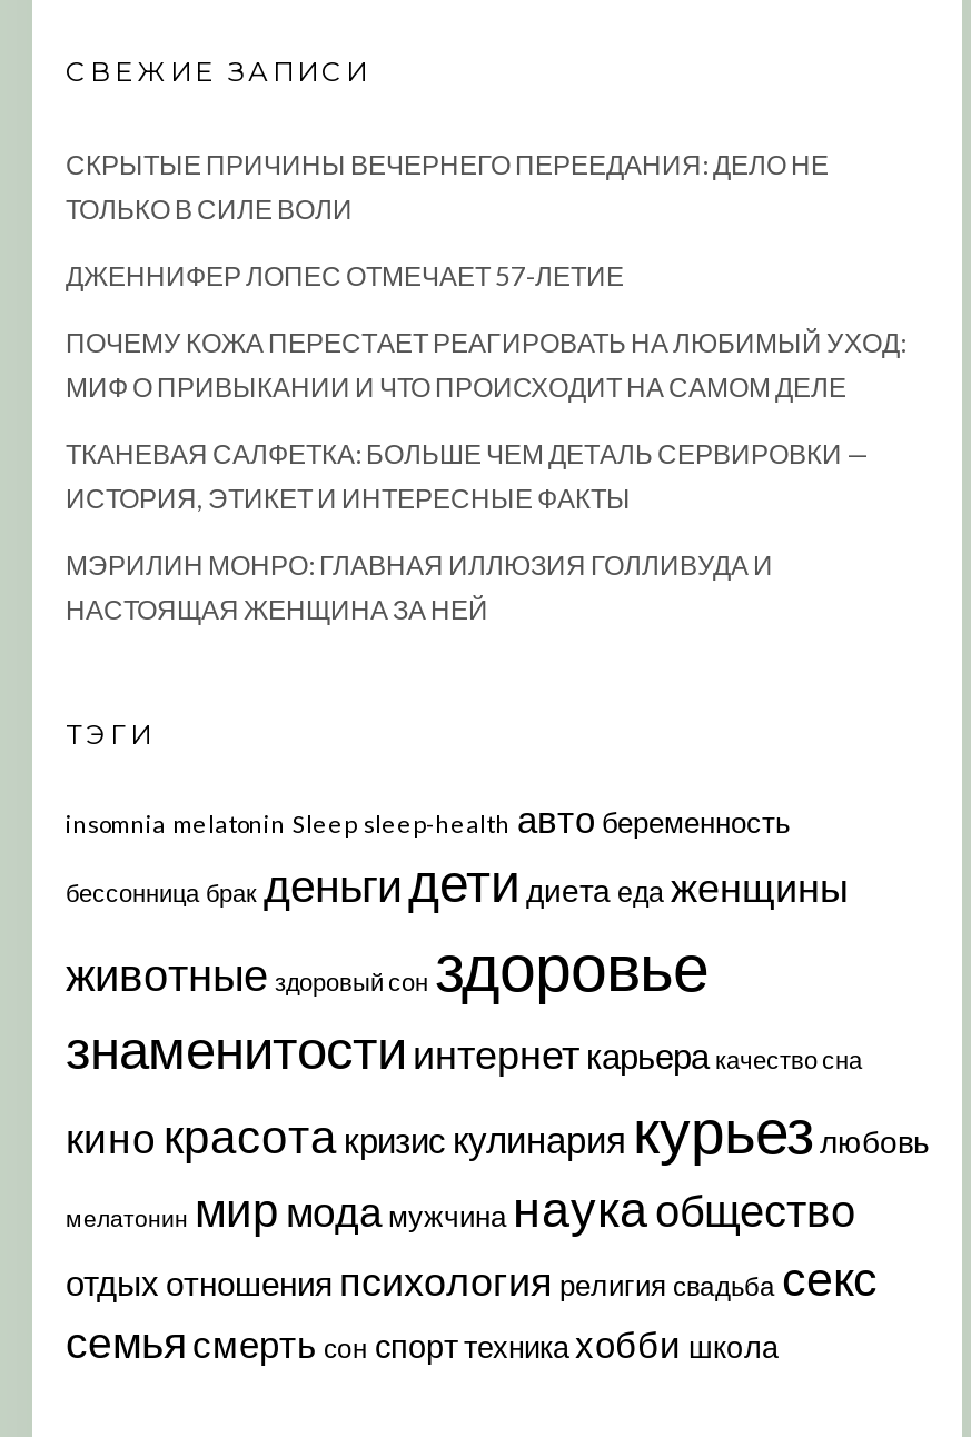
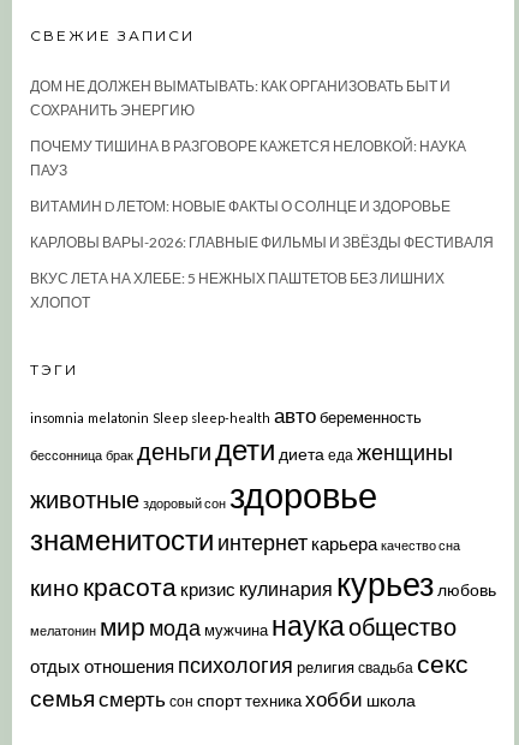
- СКРЫТЫЕ ПРИЧИНЫ ВЕЧЕРНЕГО ПЕРЕЕДАНИЯ: ДЕЛО НЕ
- ТОЛЬКО В СИЛЕ ВОЛИ
+ ДОМ НЕ ДОЛЖЕН ВЫМАТЫВАТЬ: КАК ОРГАНИЗОВАТЬ БЫТ И
+ СОХРАНИТЬ ЭНЕРГИЮ

- ДЖЕННИФЕР ЛОПЕС ОТМЕЧАЕТ 57-ЛЕТИЕ
+ ПОЧЕМУ ТИШИНА В РАЗГОВОРЕ КАЖЕТСЯ НЕЛОВКОЙ: НАУКА
+ ПАУЗ

- ПОЧЕМУ КОЖА ПЕРЕСТАЕТ РЕАГИРОВАТЬ НА ЛЮБИМЫЙ УХОД:
- МИФ О ПРИВЫКАНИИ И ЧТО ПРОИСХОДИТ НА САМОМ ДЕЛЕ
+ ВИТАМИН D ЛЕТОМ: НОВЫЕ ФАКТЫ О СОЛНЦЕ И ЗДОРОВЬЕ

- ТКАНЕВАЯ САЛФЕТКА: БОЛЬШЕ ЧЕМ ДЕТАЛЬ СЕРВИРОВКИ —
- ИСТОРИЯ, ЭТИКЕТ И ИНТЕРЕСНЫЕ ФАКТЫ
+ КАРЛОВЫ ВАРЫ-2026: ГЛАВНЫЕ ФИЛЬМЫ И ЗВЁЗДЫ ФЕСТИВАЛЯ

- МЭРИЛИН МОНРО: ГЛАВНАЯ ИЛЛЮЗИЯ ГОЛЛИВУДА И
- НАСТОЯЩАЯ ЖЕНЩИНА ЗА НЕЙ
+ ВКУС ЛЕТА НА ХЛЕБЕ: 5 НЕЖНЫХ ПАШТЕТОВ БЕЗ ЛИШНИХ
+ ХЛОПОТ
